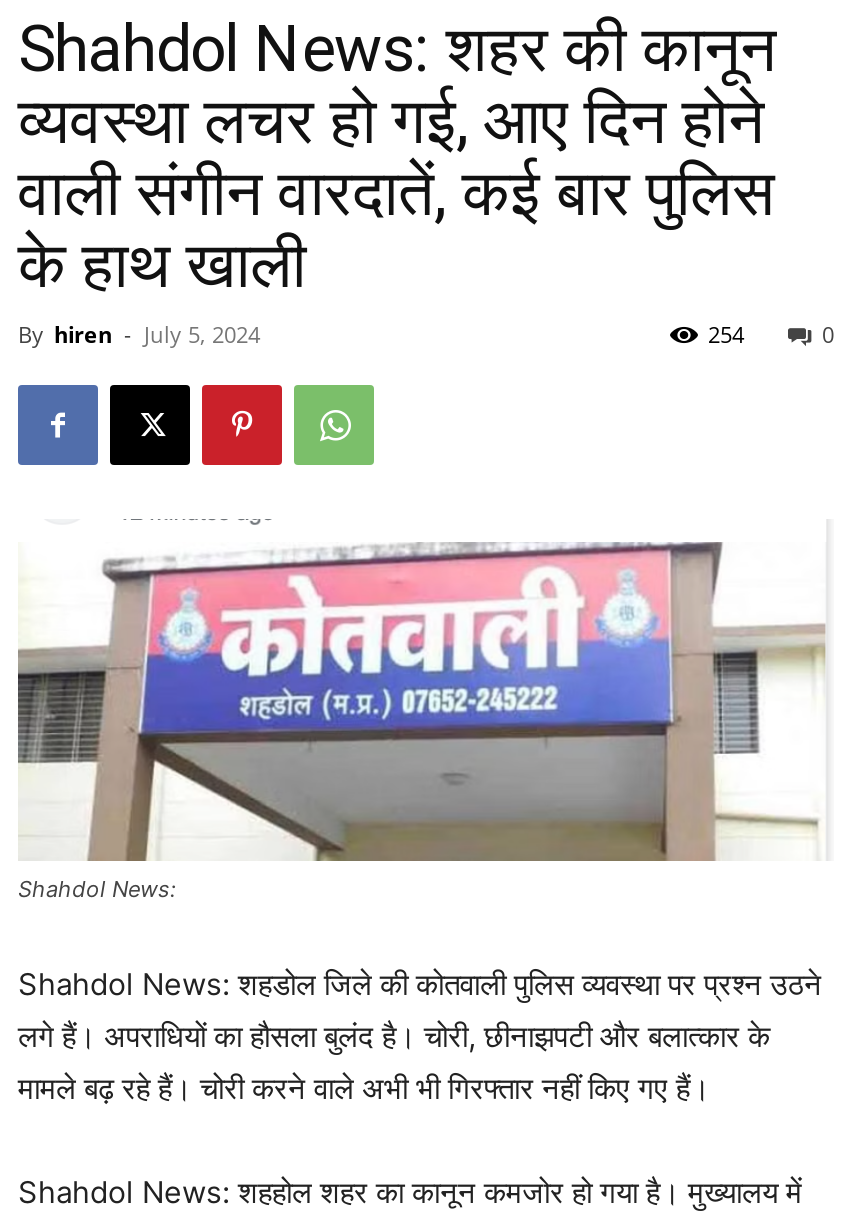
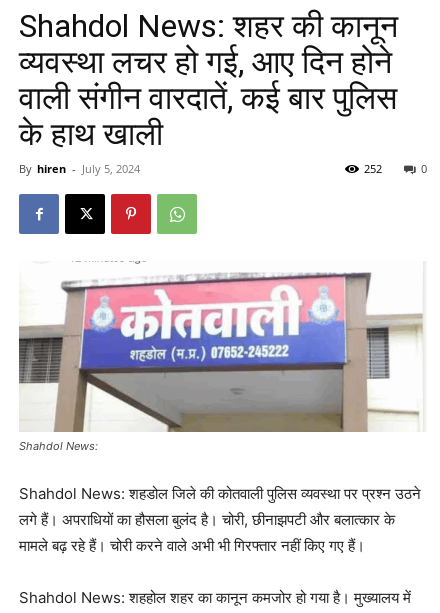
- 254
+ 252
